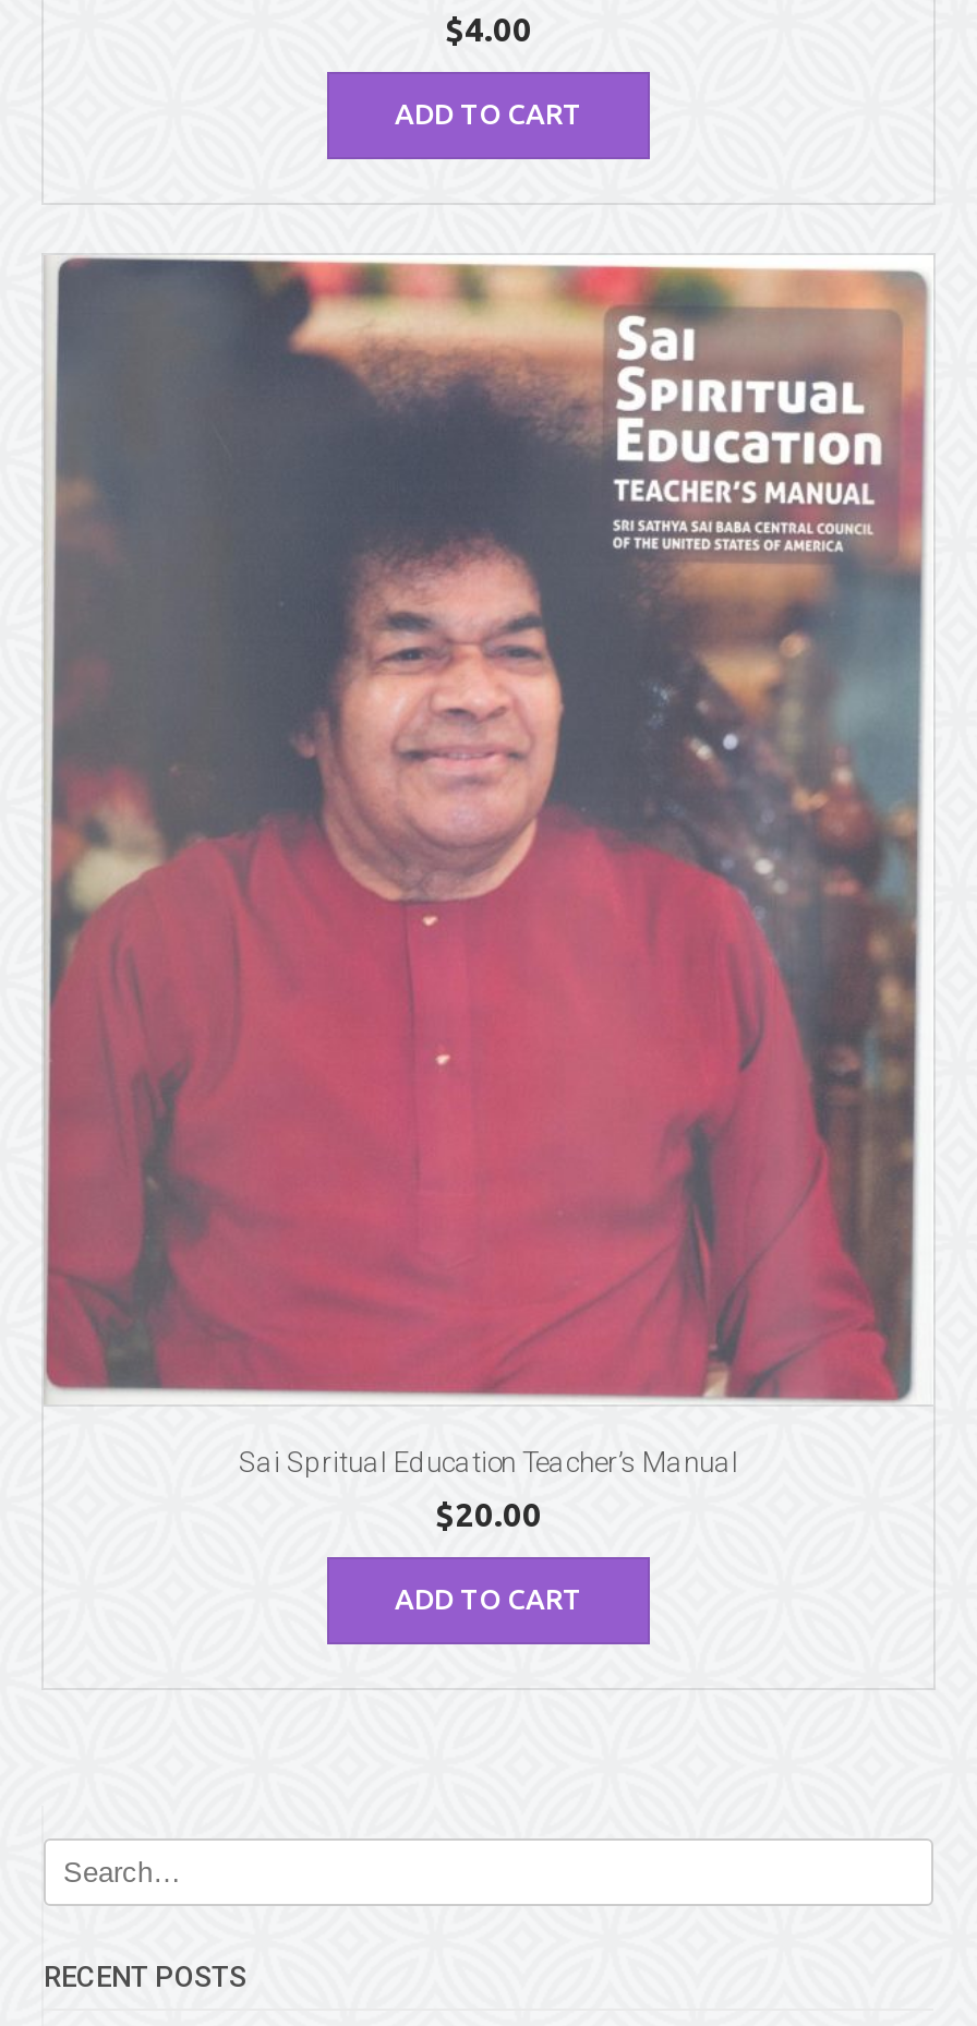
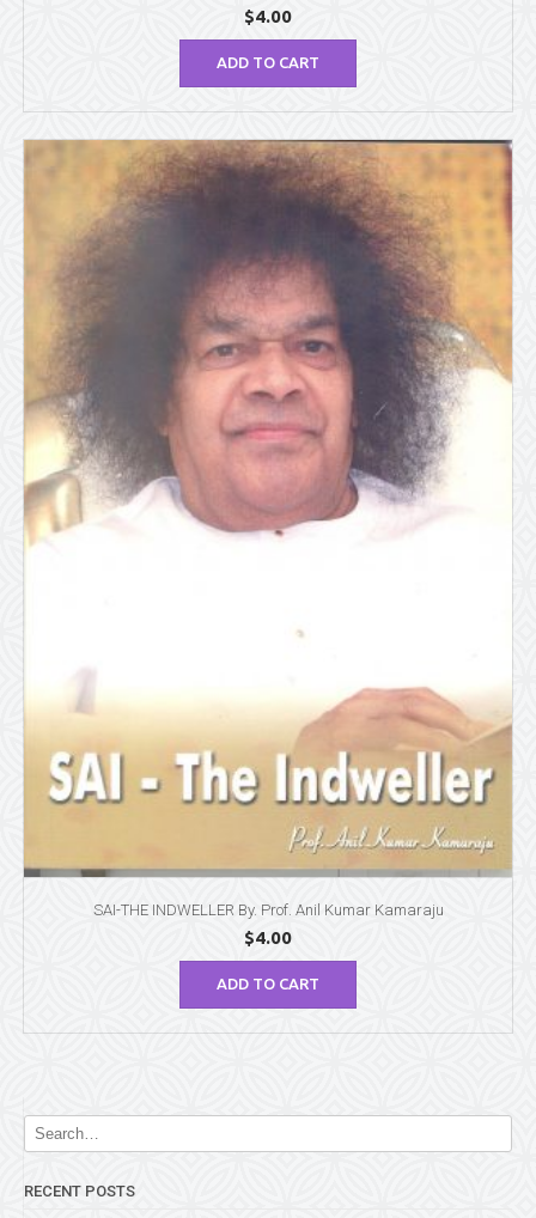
- [image]
- Sai Spritual Education Teacher’s Manual
- $20.00
+ [image]
+ SAI-THE INDWELLER By. Prof. Anil Kumar Kamaraju
+ $4.00
